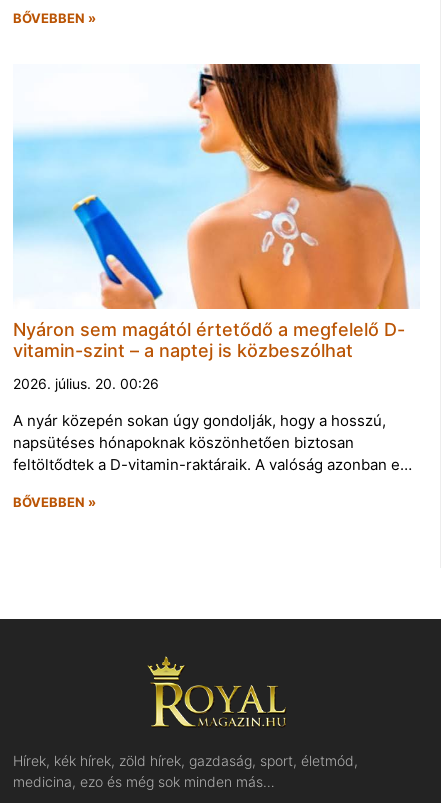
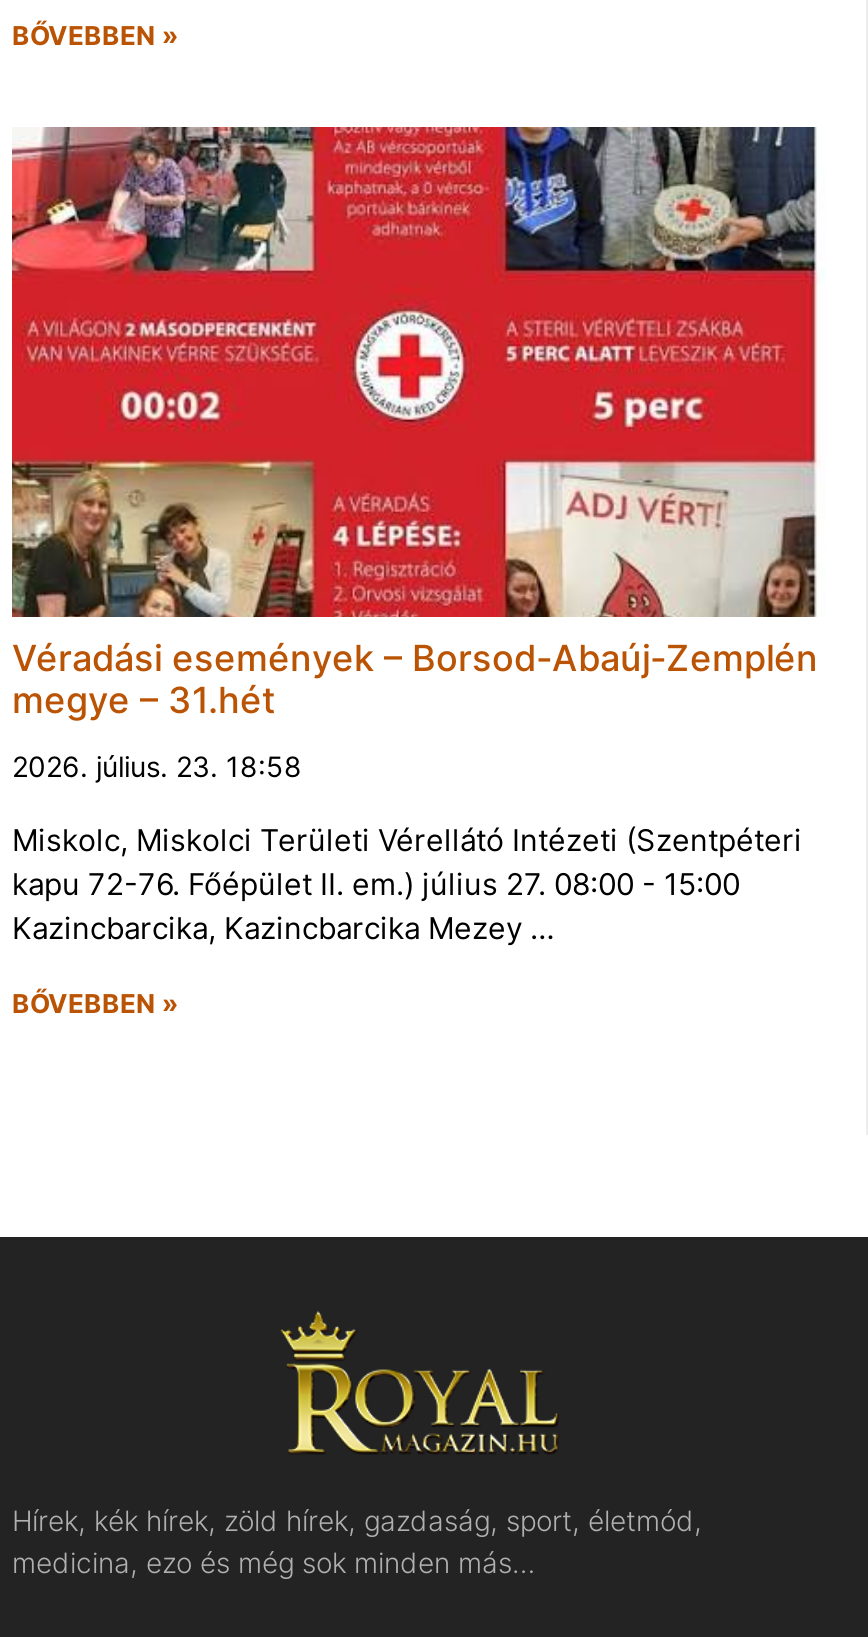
- [image]
- Nyáron sem magától értetődő a megfelelő D-
- vitamin-szint – a naptej is közbeszólhat
+ [image]
+ Véradási események – Borsod-Abaúj-Zemplén
+ megye – 31.hét

- 2026. július. 20. 00:26
+ 2026. július. 23. 18:58

- A nyár közepén sokan úgy gondolják, hogy a hosszú,
- napsütéses hónapoknak köszönhetően biztosan
- feltöltődtek a D-vitamin-raktáraik. A valóság azonban e…
+ Miskolc, Miskolci Területi Vérellátó Intézeti (Szentpéteri
+ kapu 72-76. Főépület II. em.) július 27. 08:00 - 15:00
+ Kazincbarcika, Kazincbarcika Mezey …
